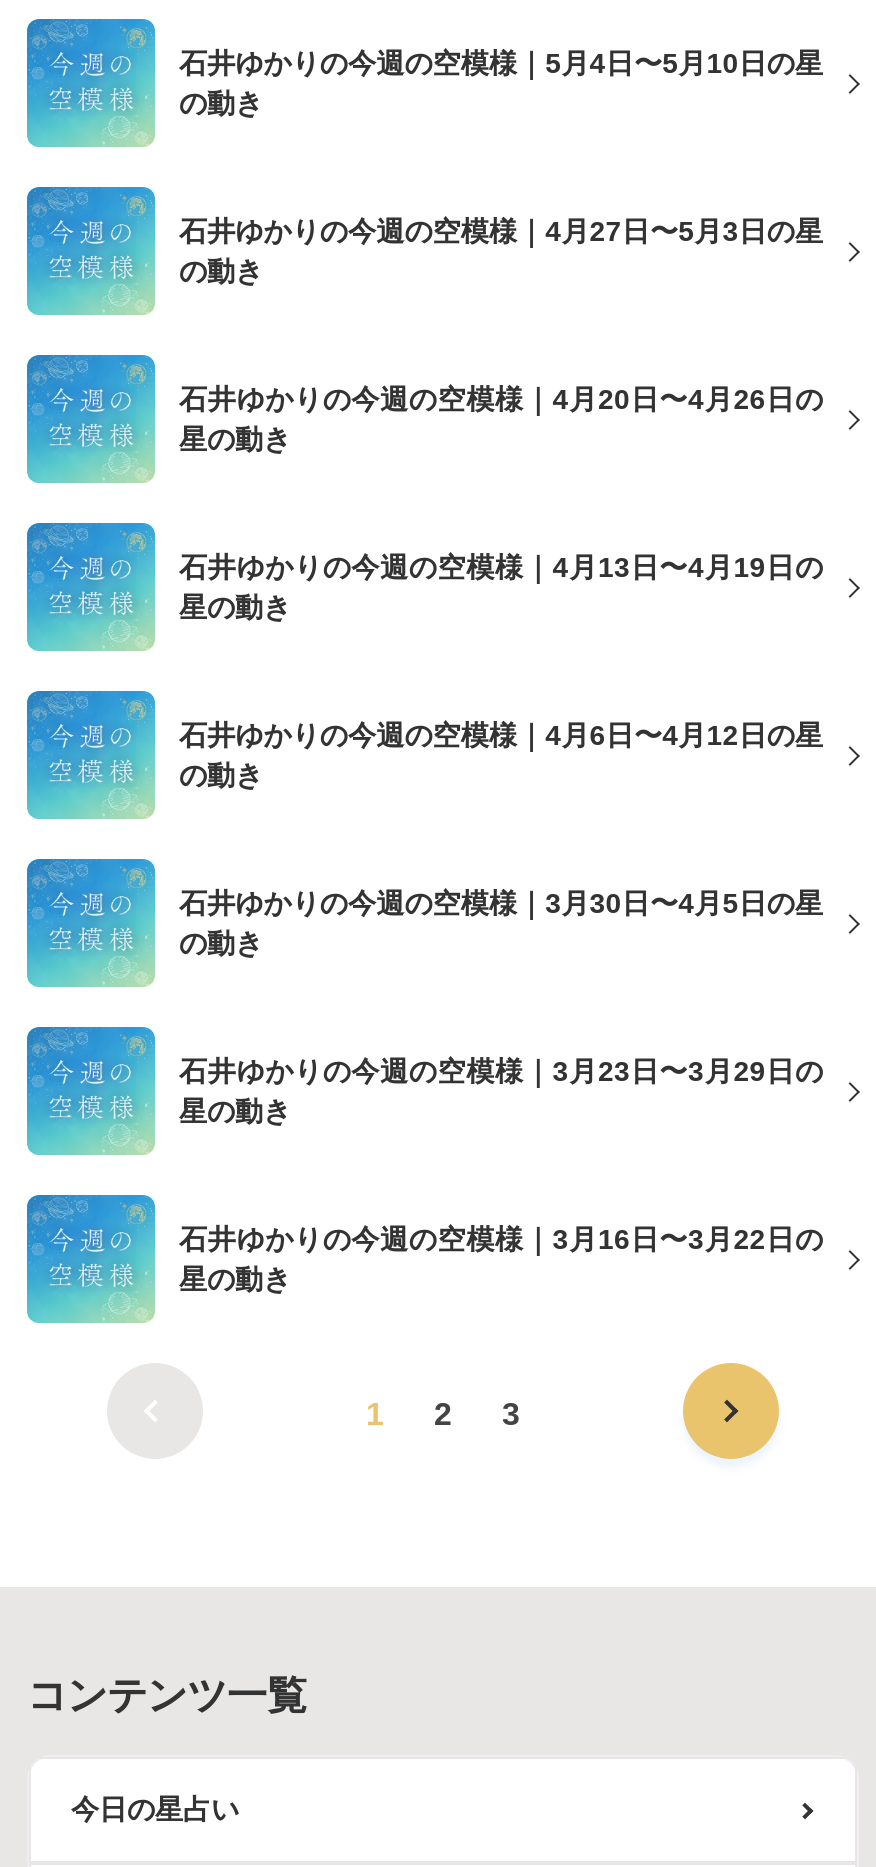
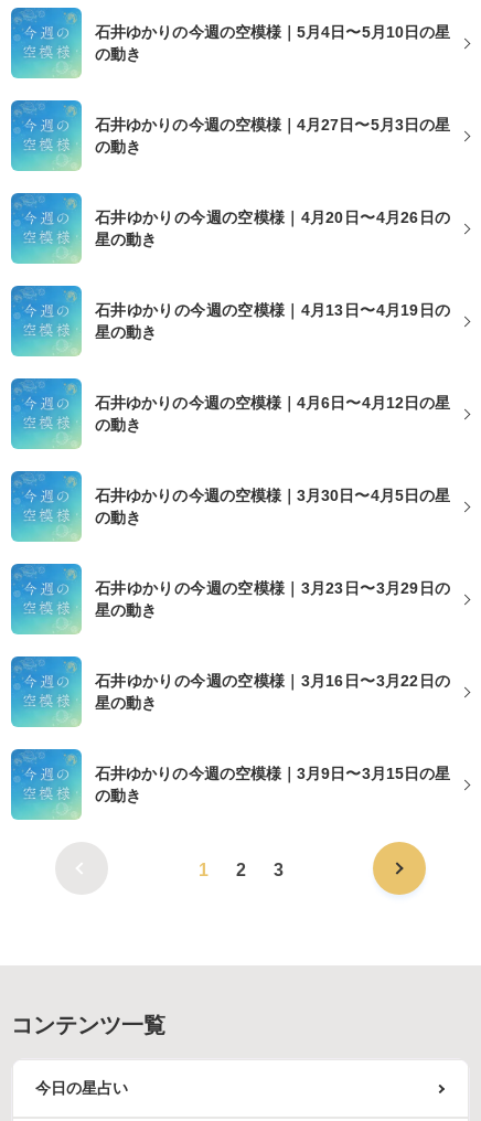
+ 石井ゆかりの今週の空模様｜3月9日〜3月15日の星
+ の動き
